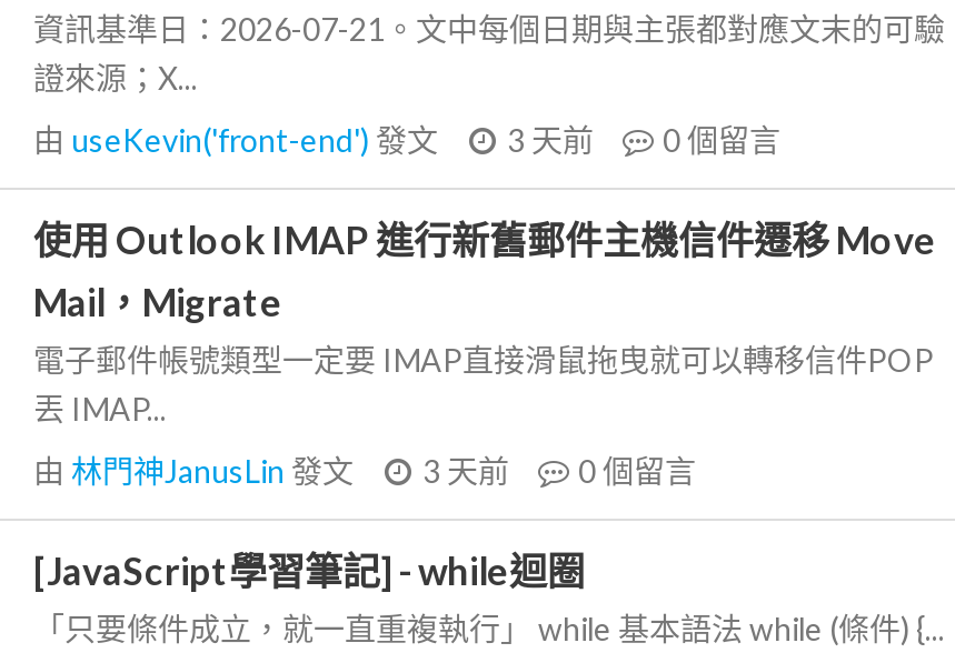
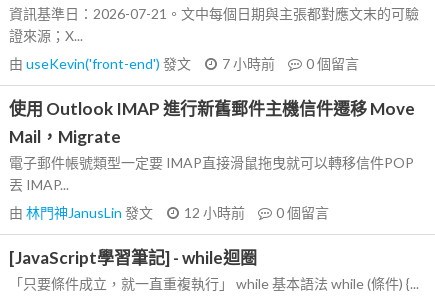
- 由useKevin('front-end')發文 3 天前 0個留言
+ 由useKevin('front-end')發文 7 小時前 0個留言

- 由林門神JanusLin發文 3 天前 0個留言
+ 由林門神JanusLin發文 12 小時前 0個留言
